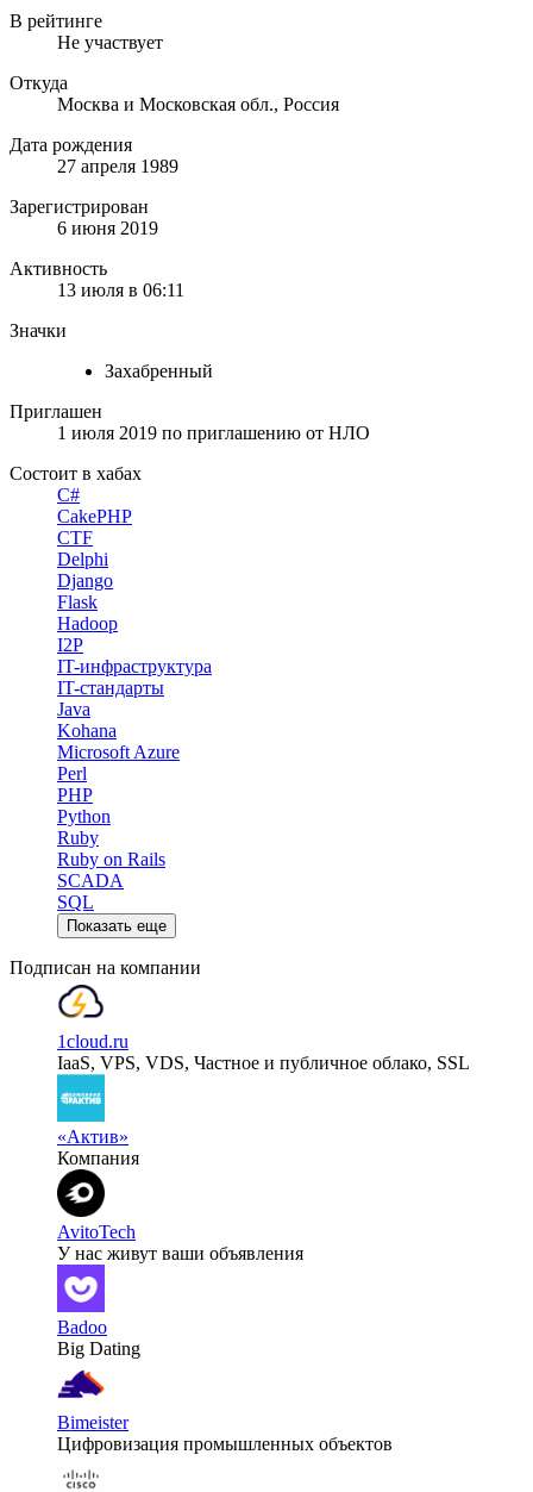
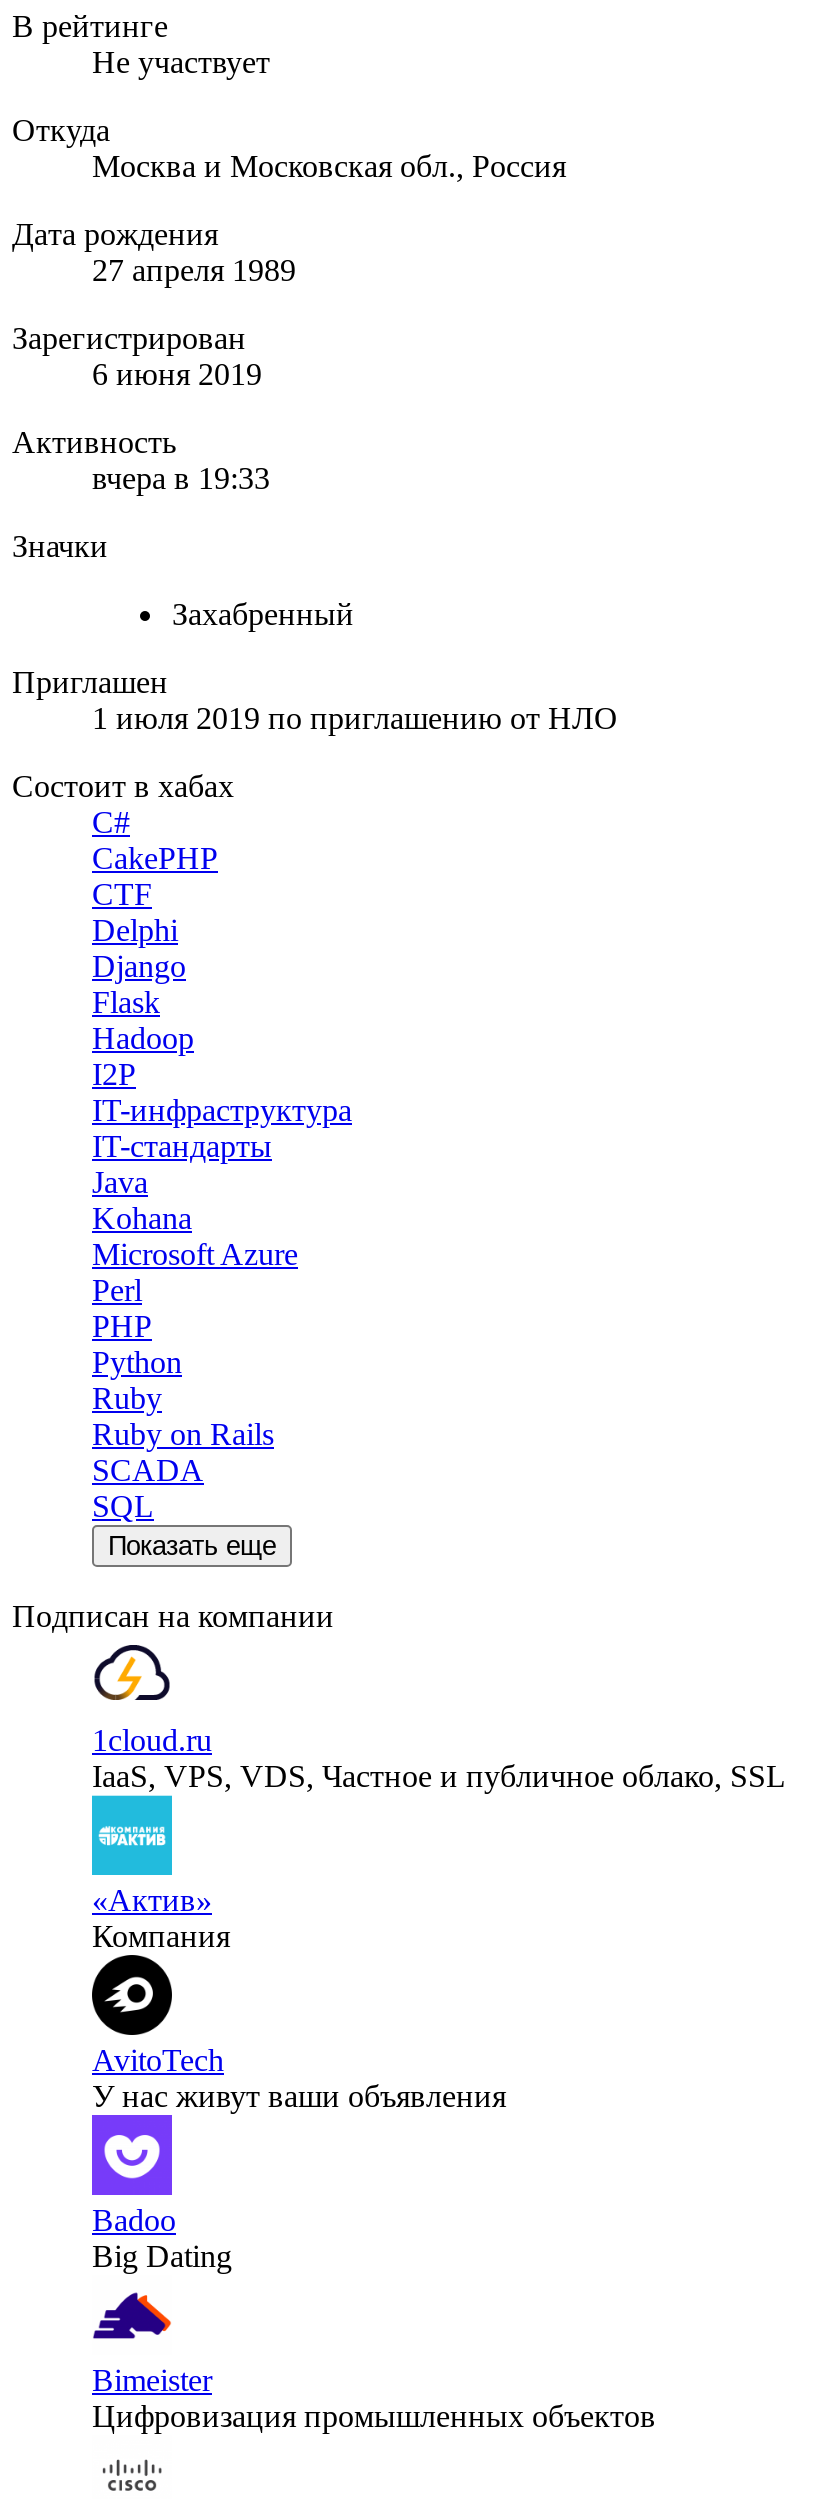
- 13 июля в 06:11
+ вчера в 19:33
